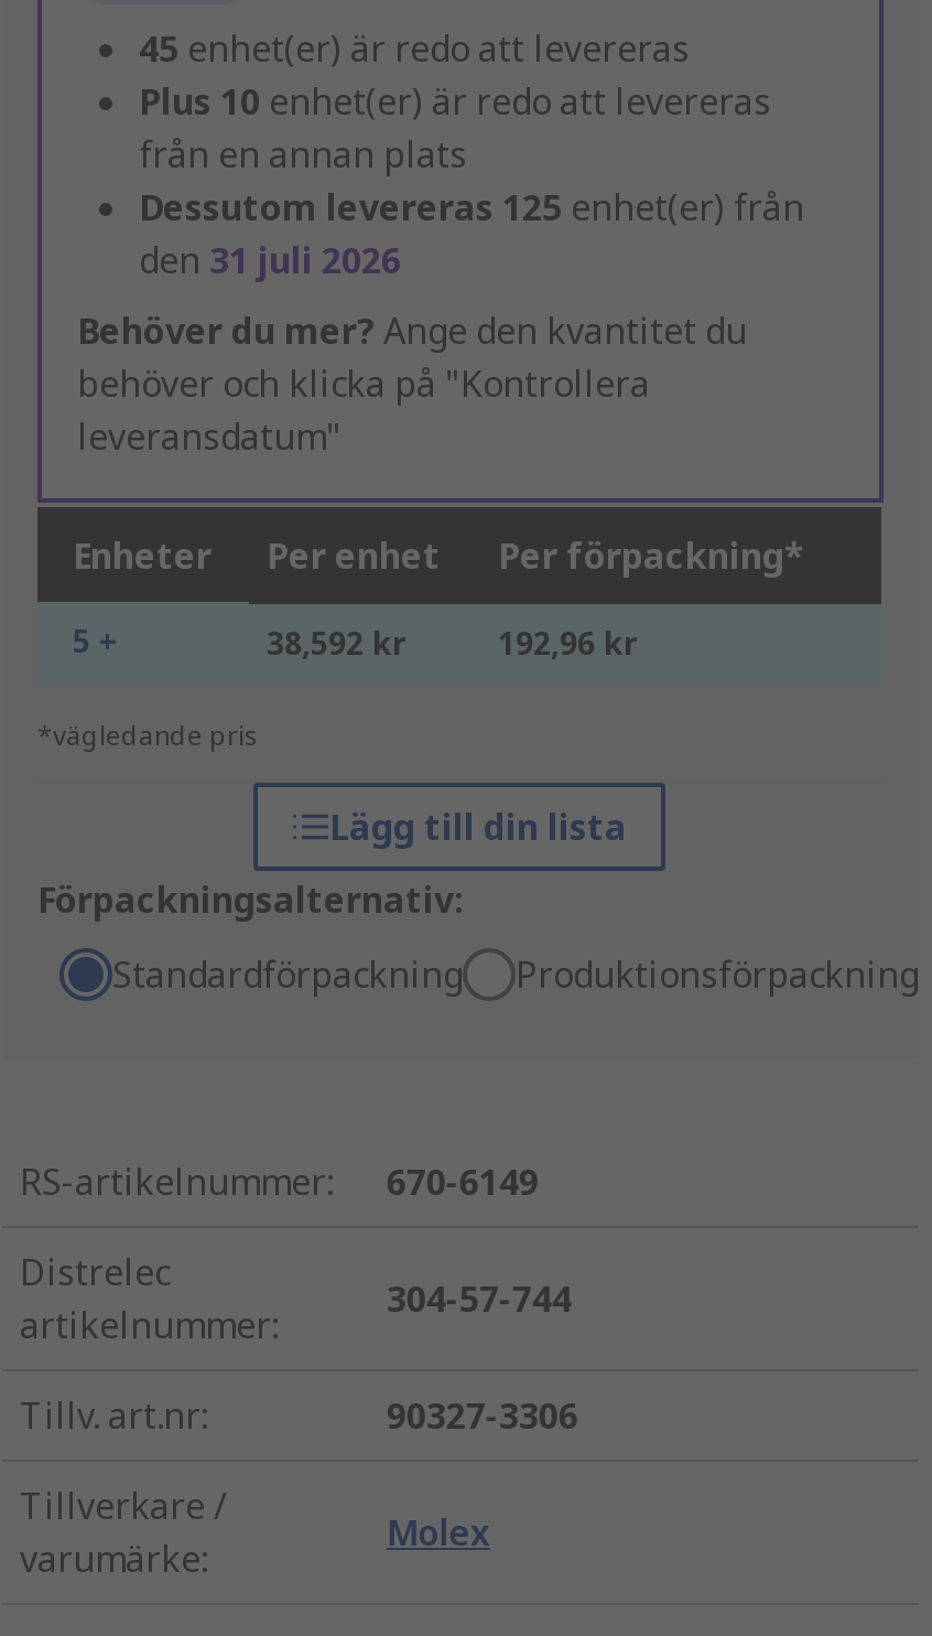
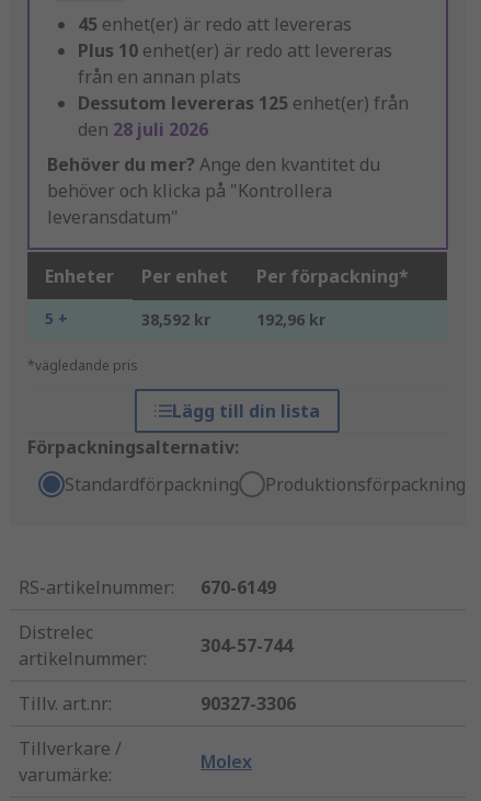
- den 31 juli 2026
+ den 28 juli 2026
